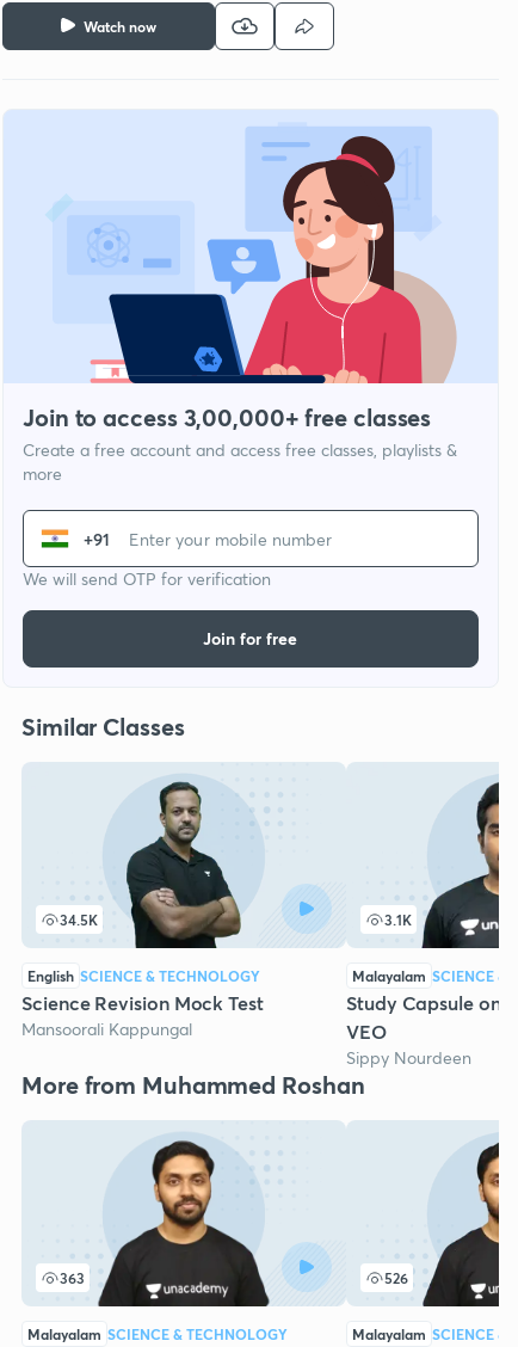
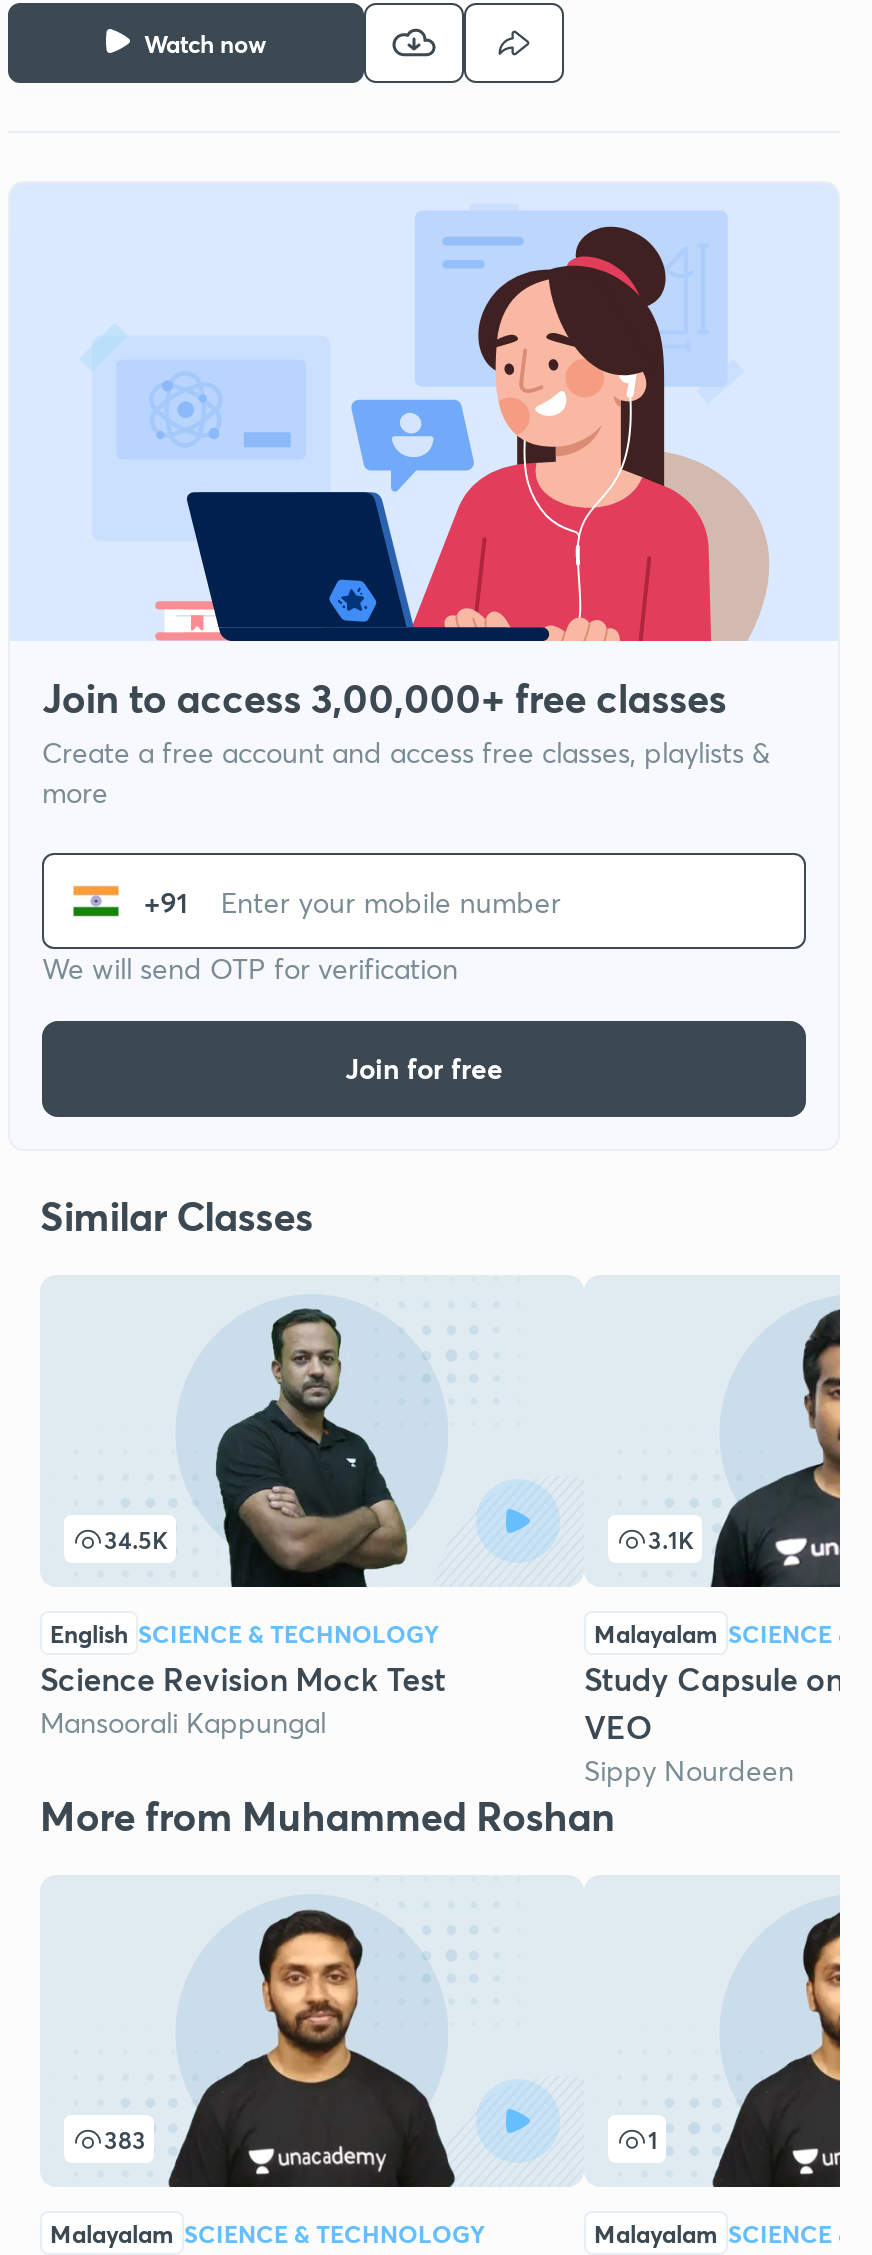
- 363
+ 383

- 526
+ 1
